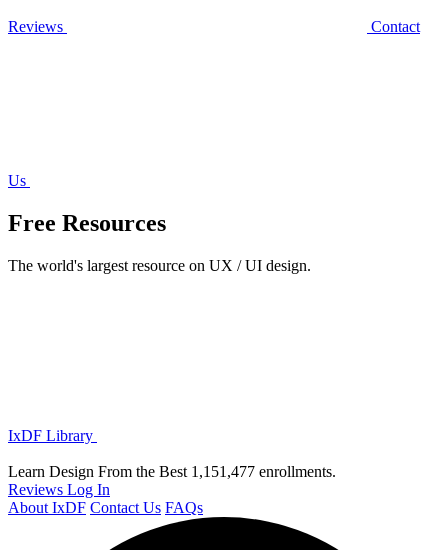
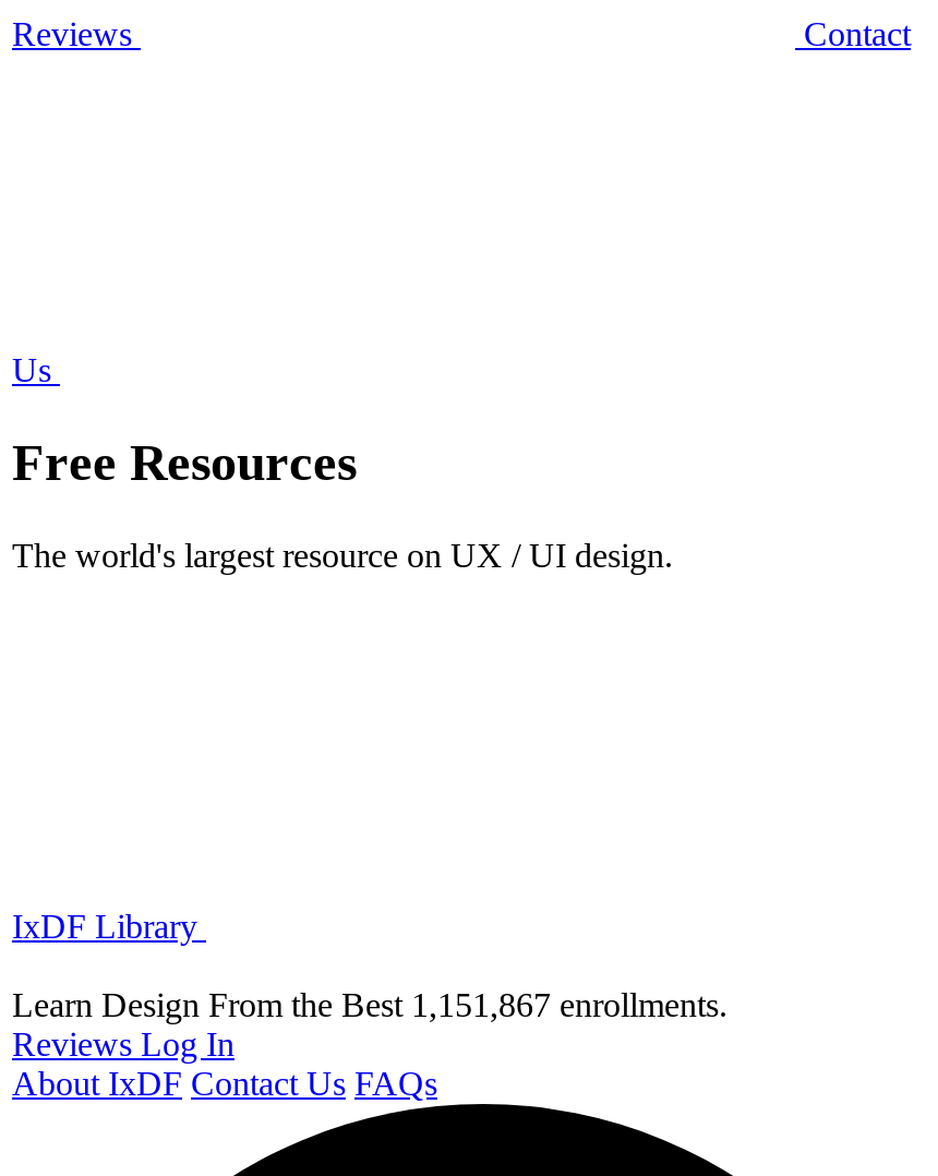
- Learn Design From the Best 1,151,477 enrollments.
+ Learn Design From the Best 1,151,867 enrollments.
